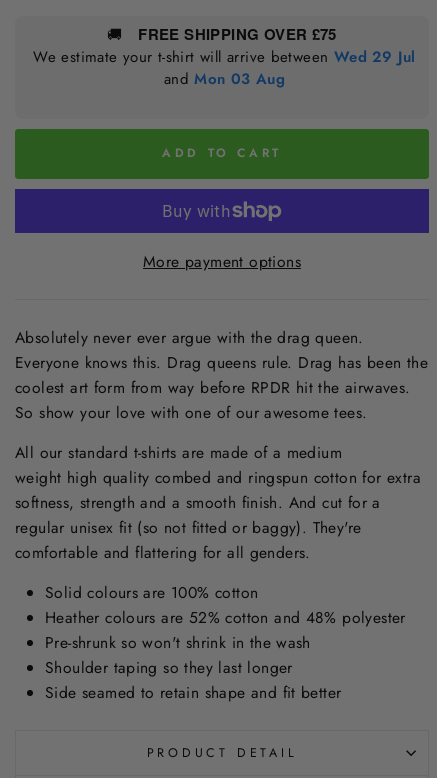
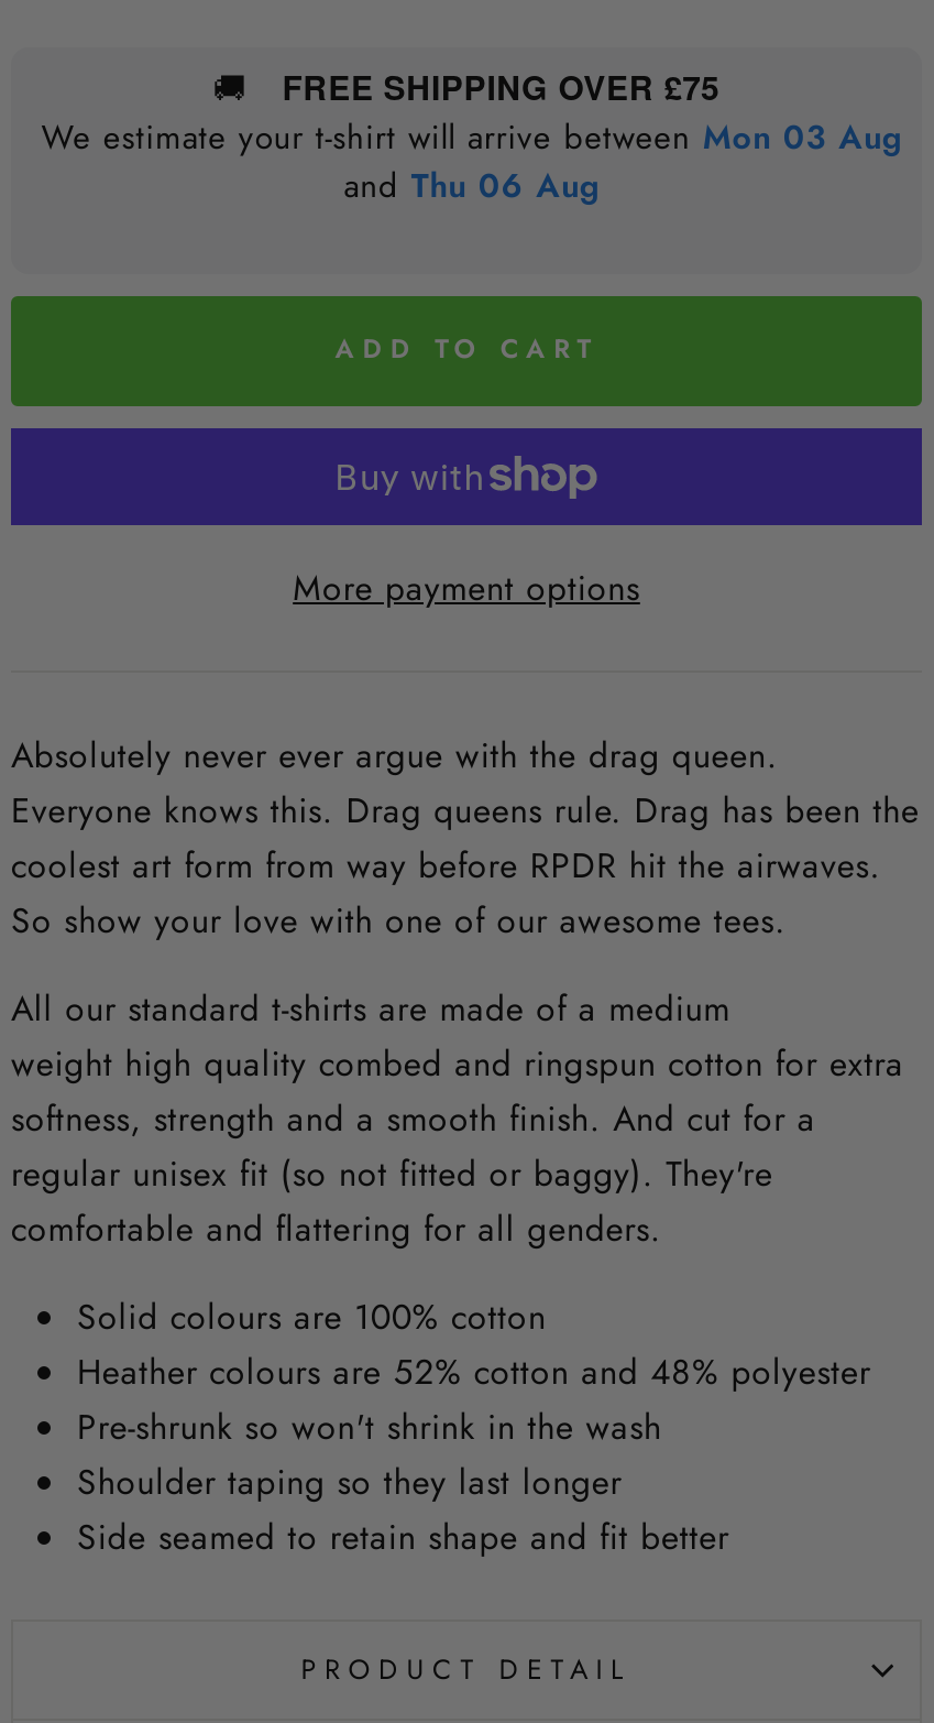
- We estimate your t-shirt will arrive between Wed 29 Jul
+ We estimate your t-shirt will arrive between Mon 03 Aug

- and Mon 03 Aug
+ and Thu 06 Aug
